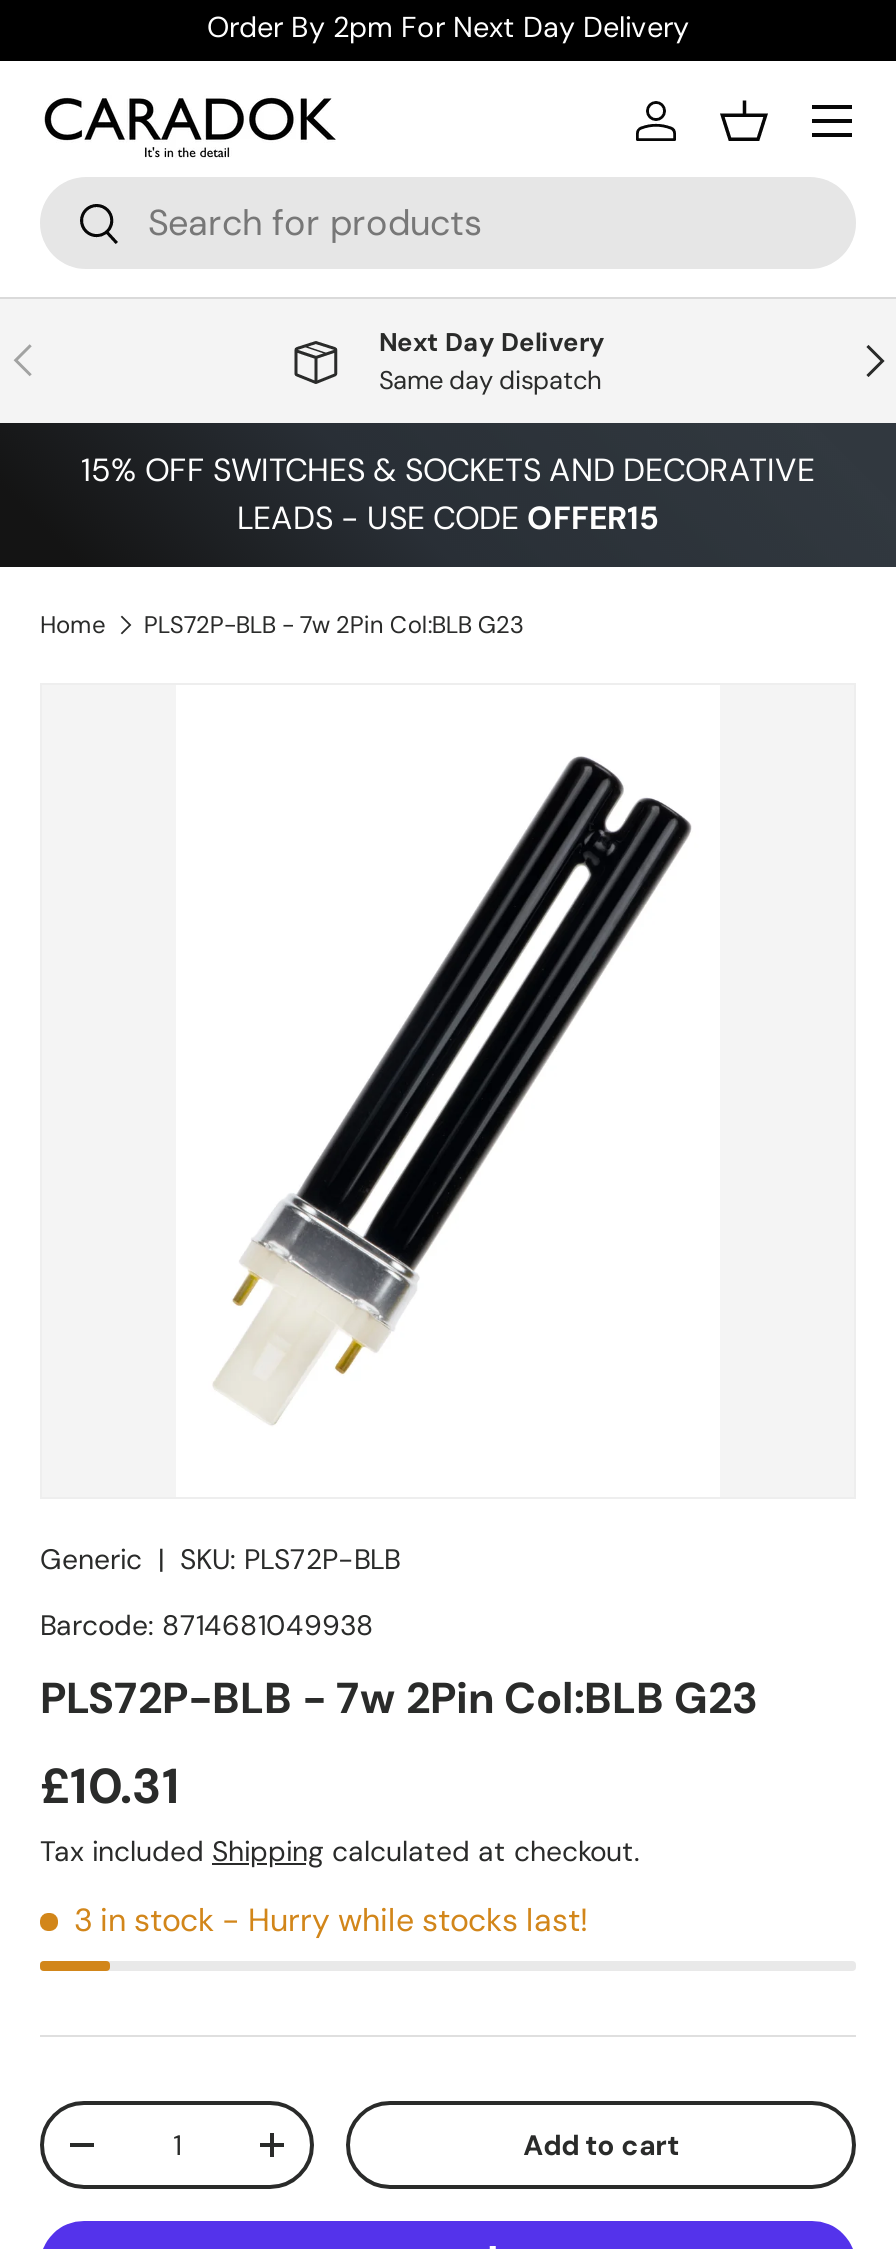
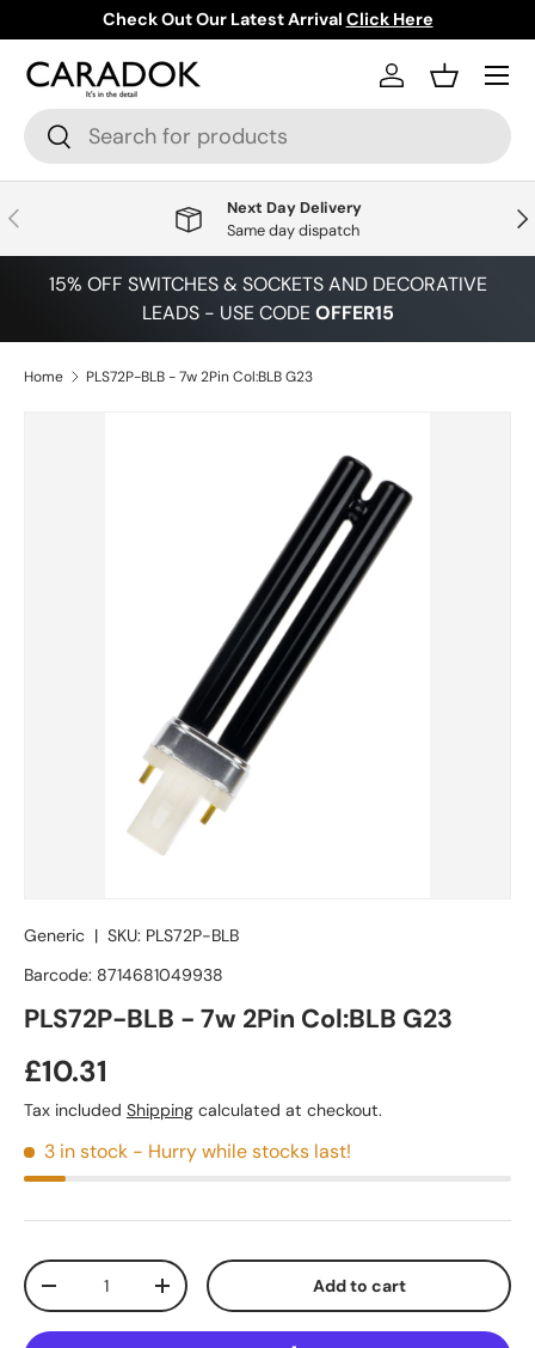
- Order By 2pm For Next Day Delivery
+ Check Out Our Latest Arrival Click Here
